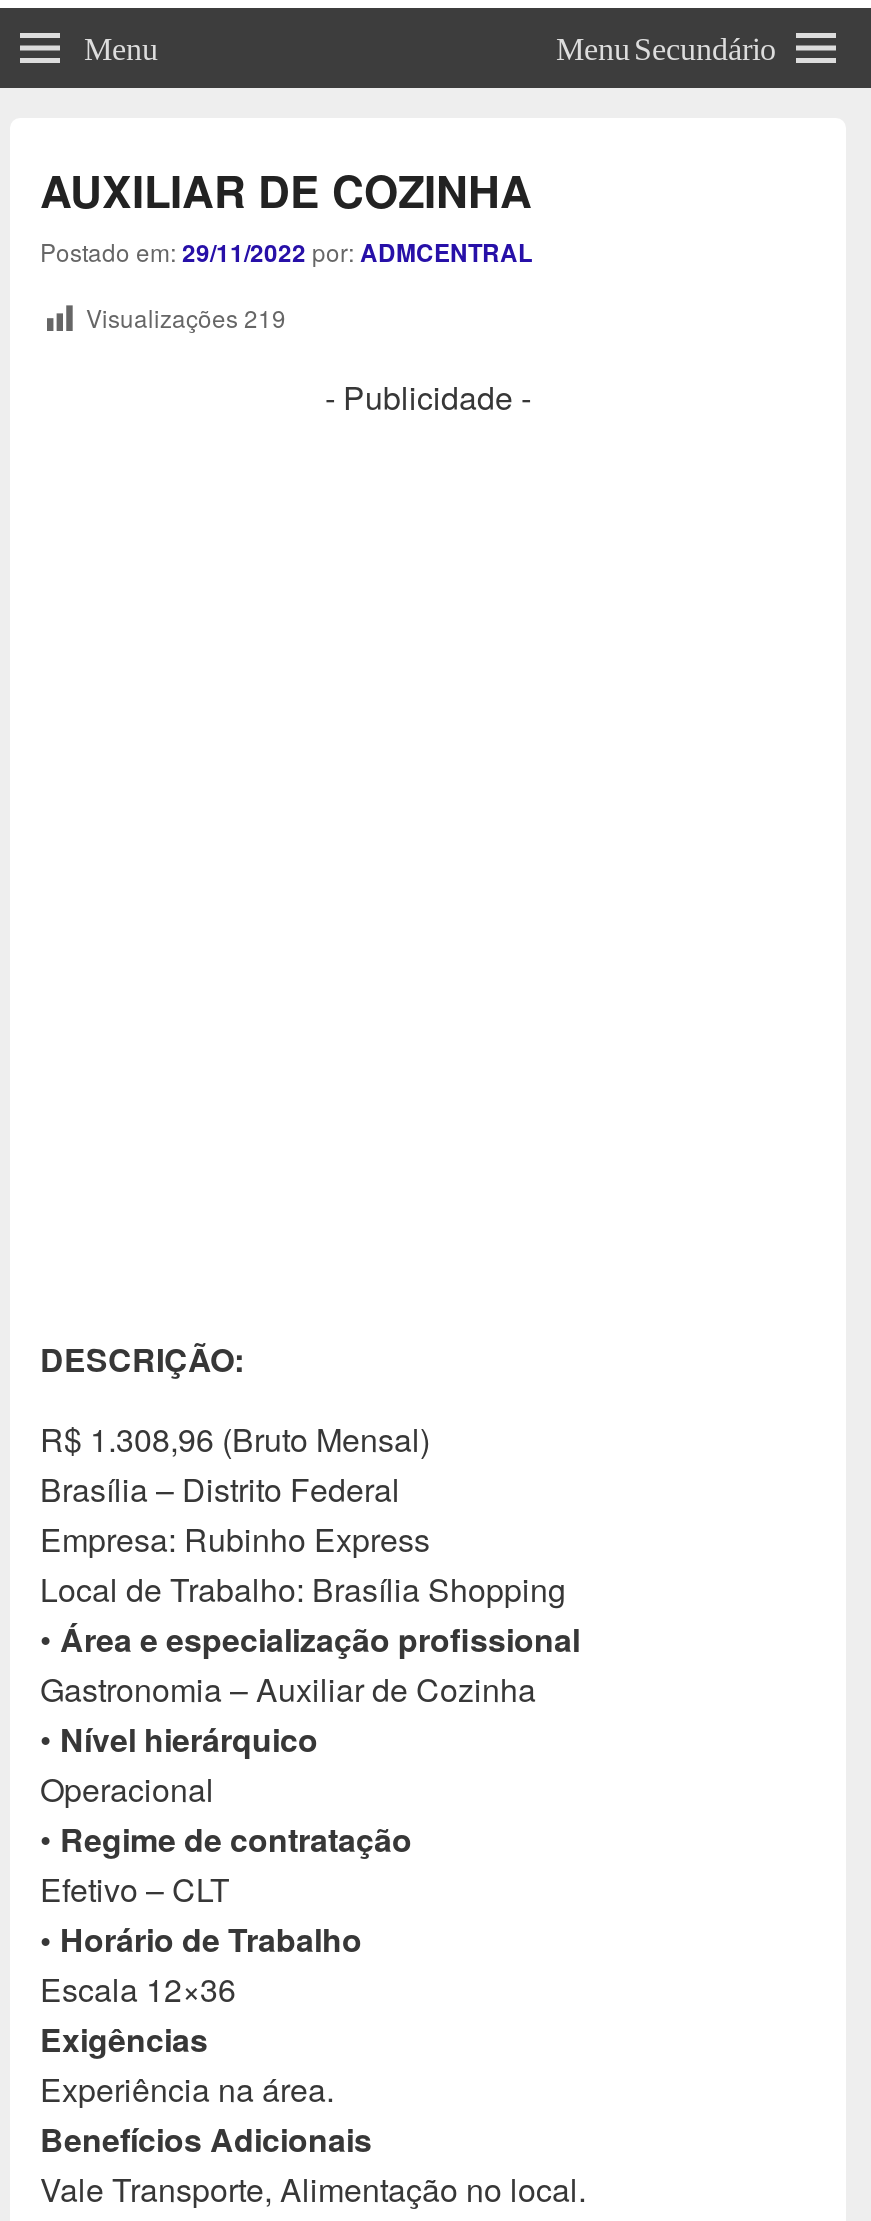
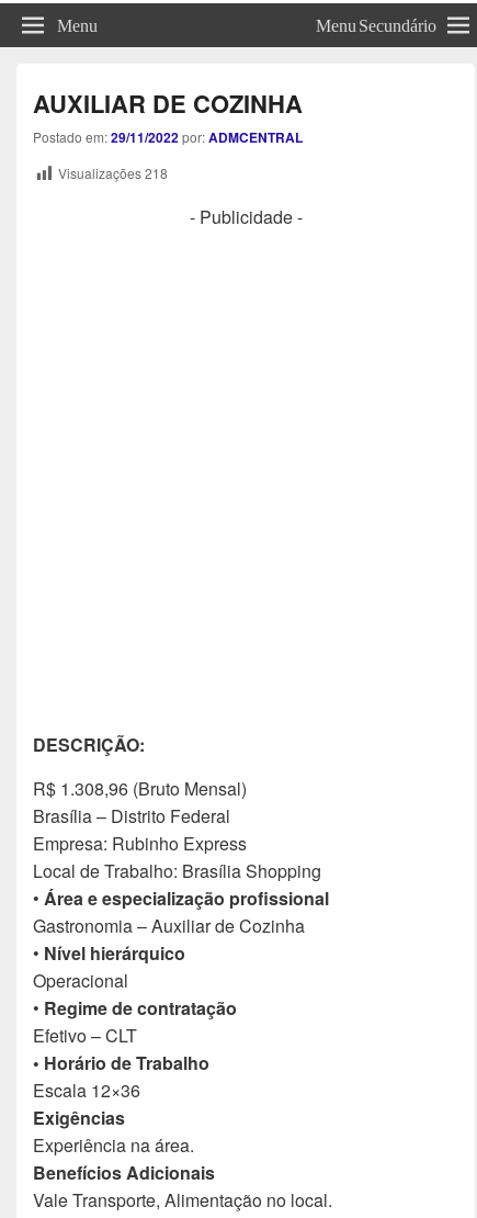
- Visualizações 219
+ Visualizações 218
